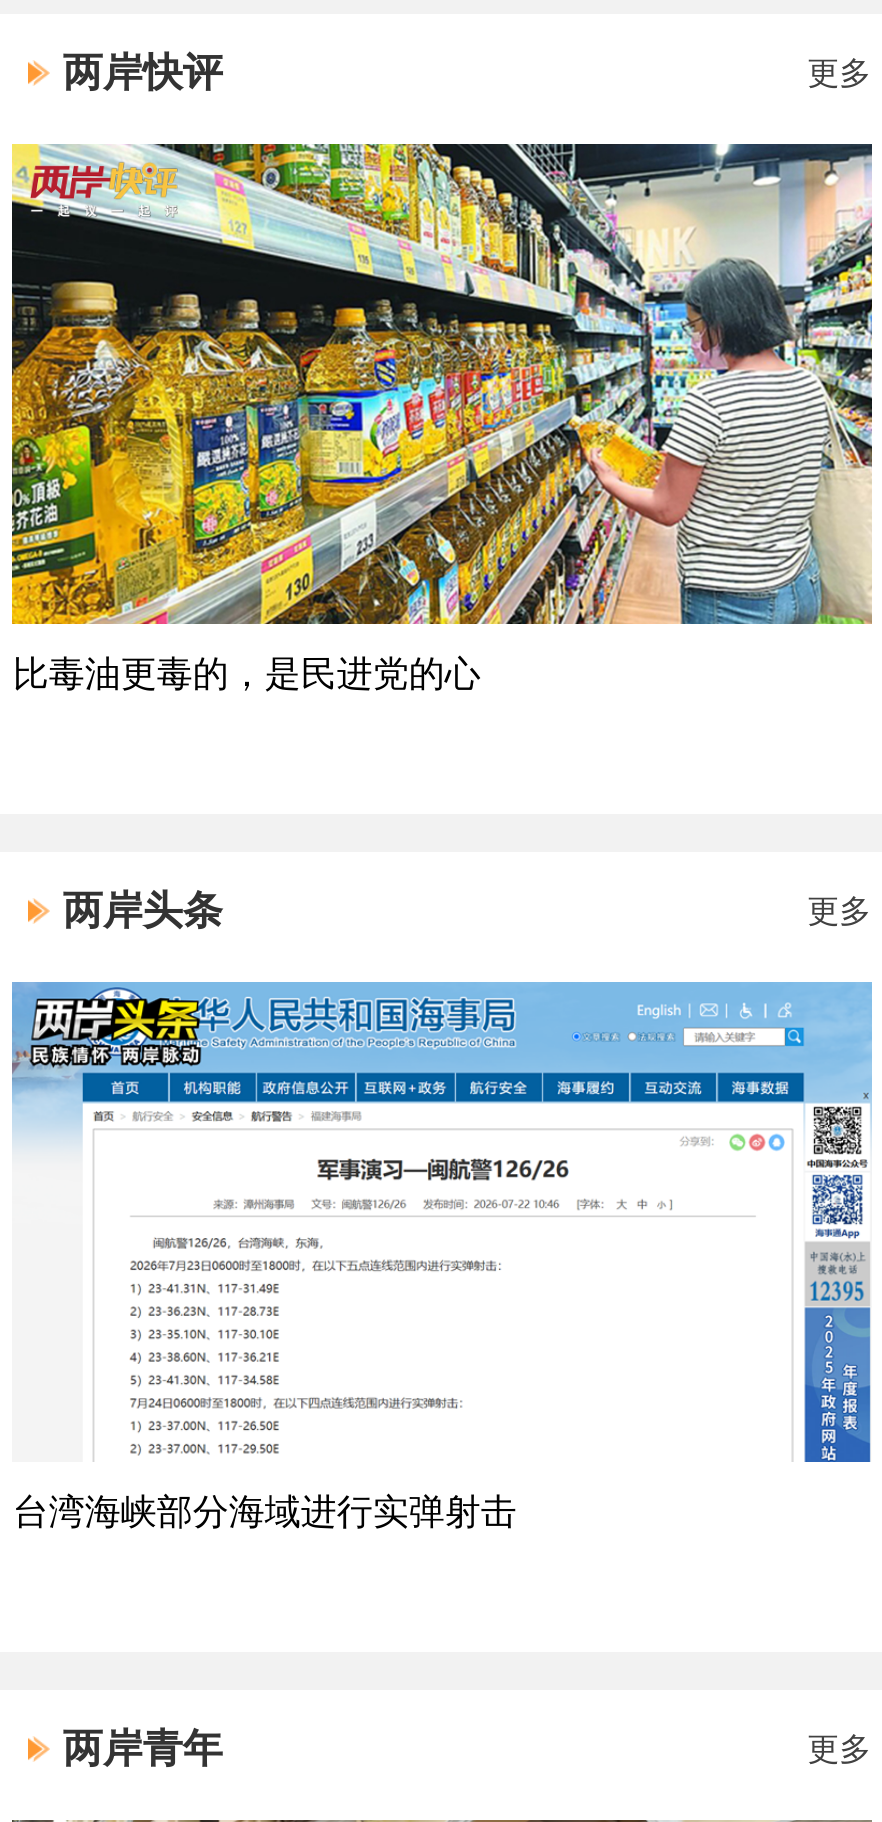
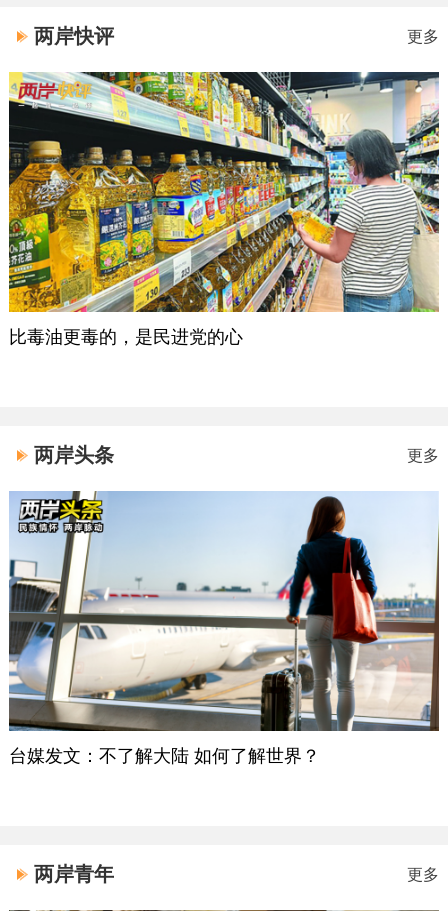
- [image]
- 台湾海峡部分海域进行实弹射击
+ [image]
+ 台媒发文：不了解大陆 如何了解世界？
